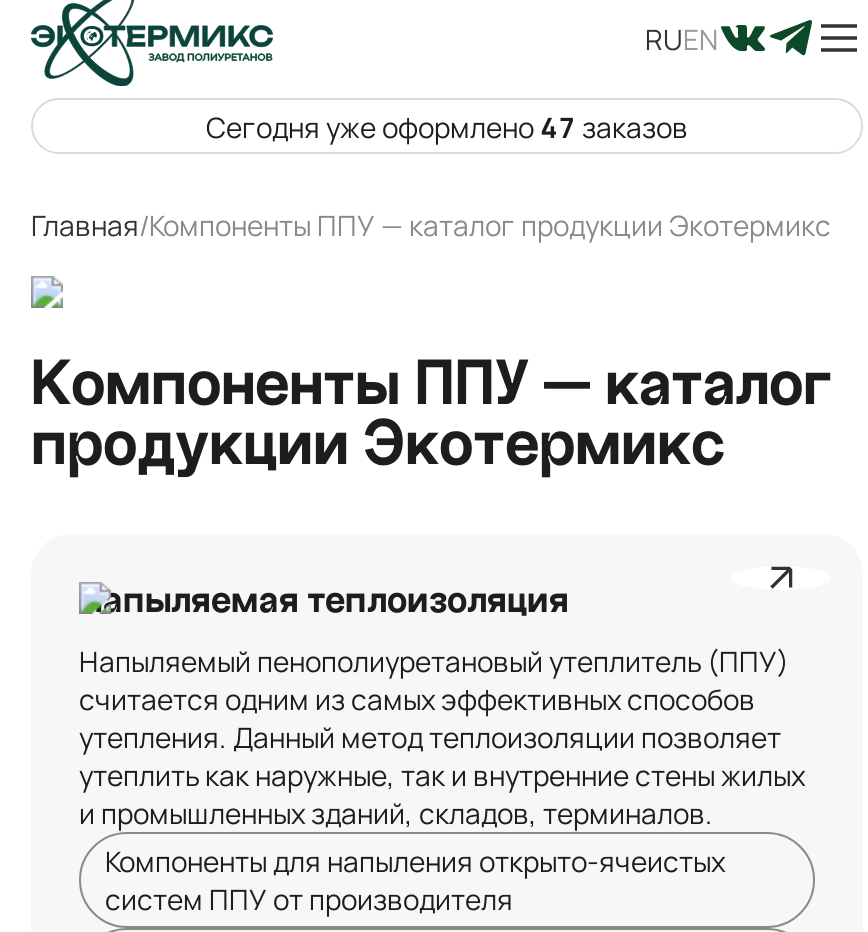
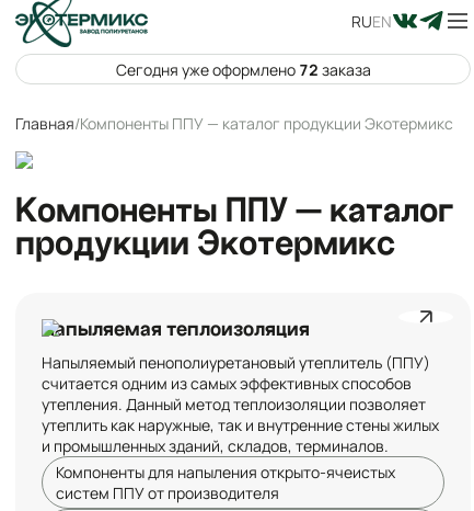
- Сегодня уже оформлено 47 заказов
+ Сегодня уже оформлено 72 заказа
